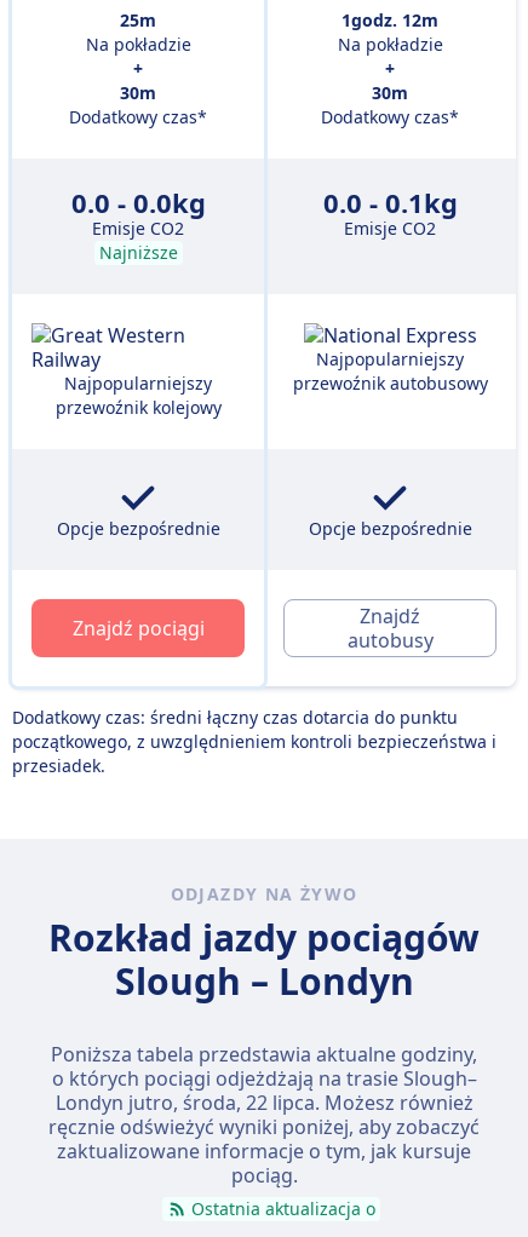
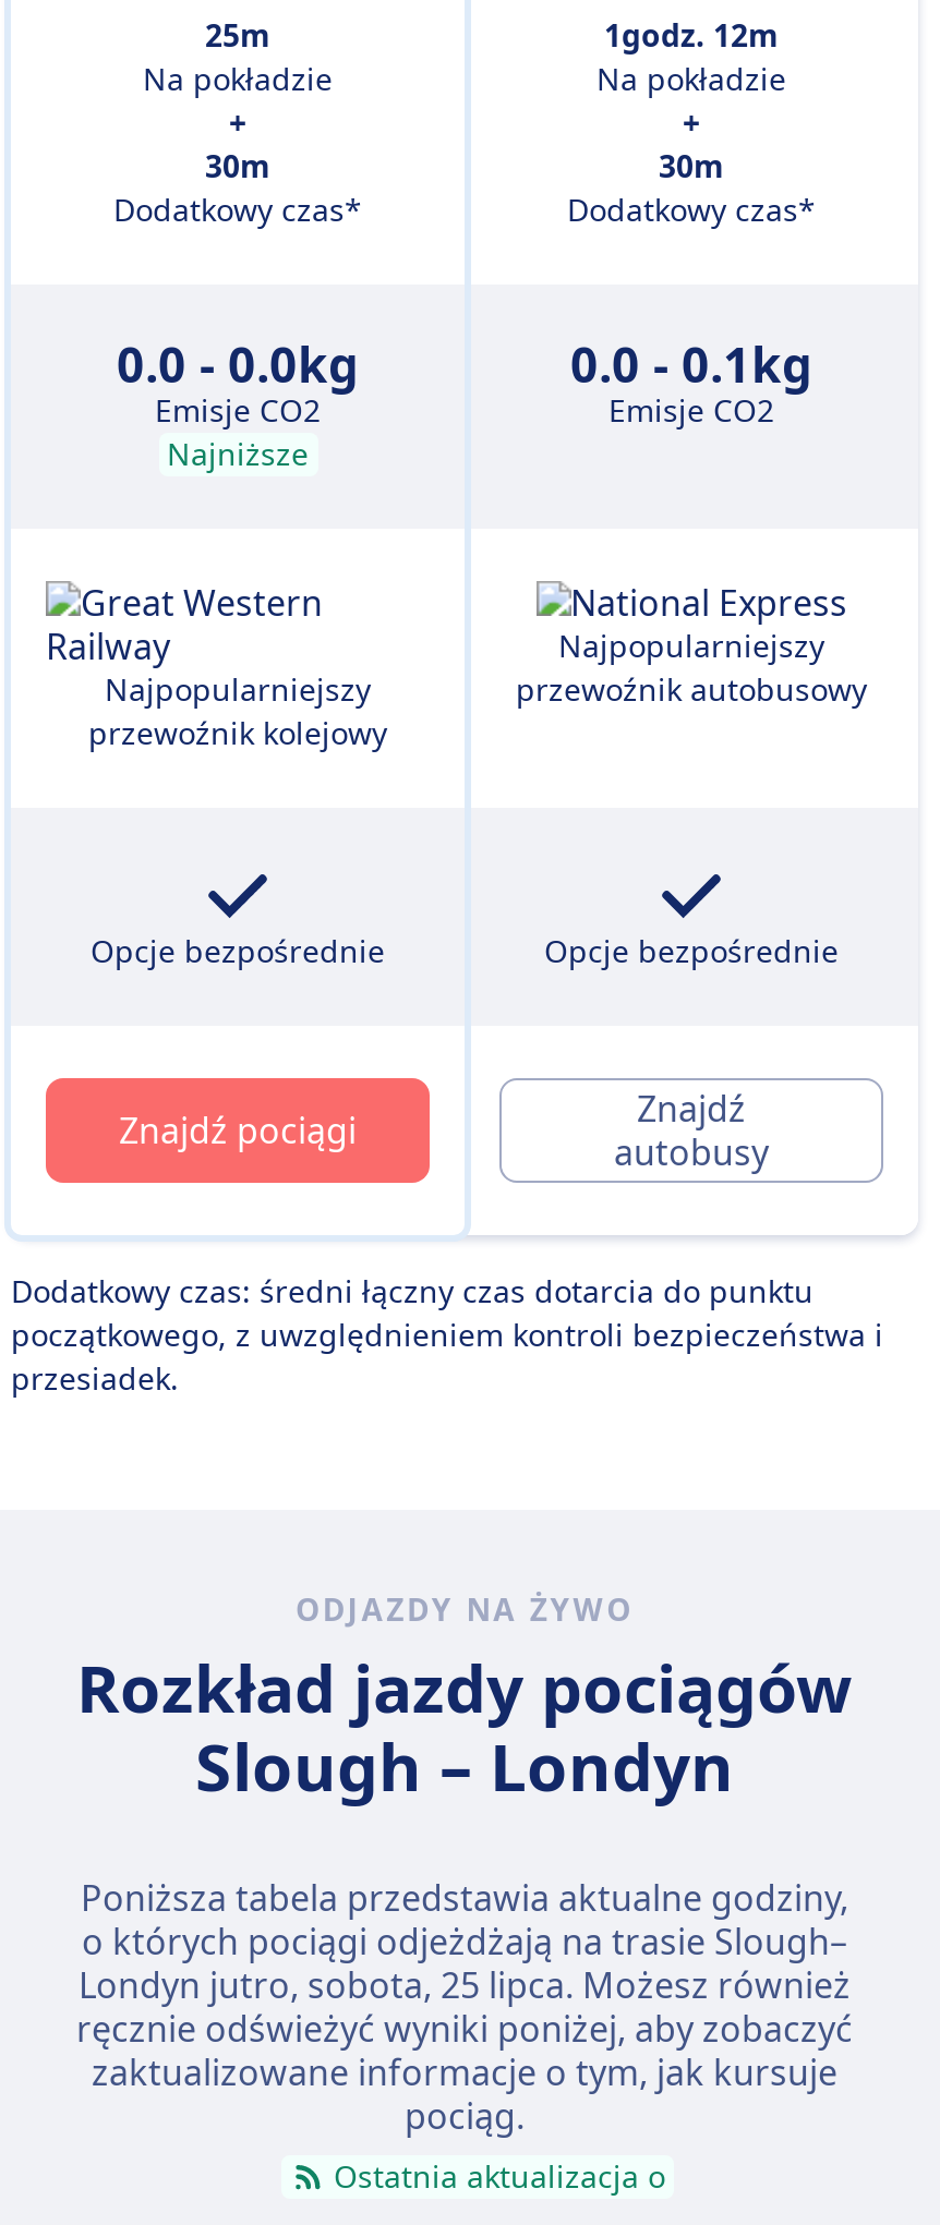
- Londyn jutro, środa, 22 lipca. Możesz również
+ Londyn jutro, sobota, 25 lipca. Możesz również
